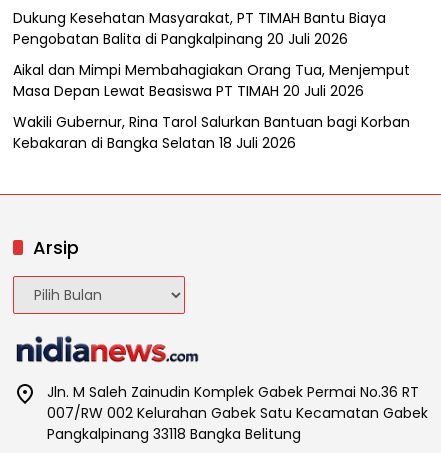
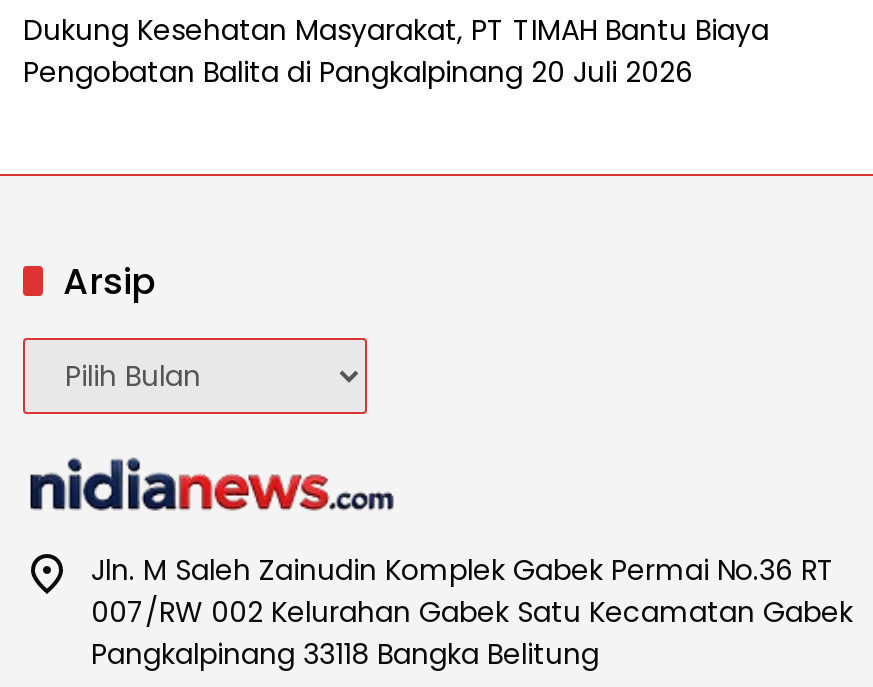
- Aikal dan Mimpi Membahagiakan Orang Tua, Menjemput
- Masa Depan Lewat Beasiswa PT TIMAH 20 Juli 2026
- Wakili Gubernur, Rina Tarol Salurkan Bantuan bagi Korban
- Kebakaran di Bangka Selatan 18 Juli 2026
